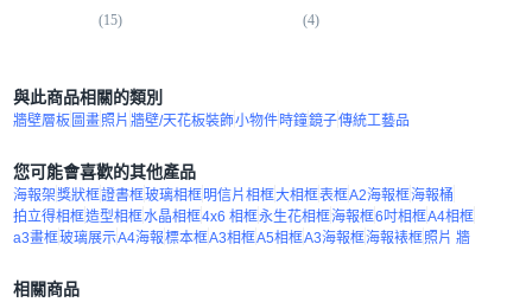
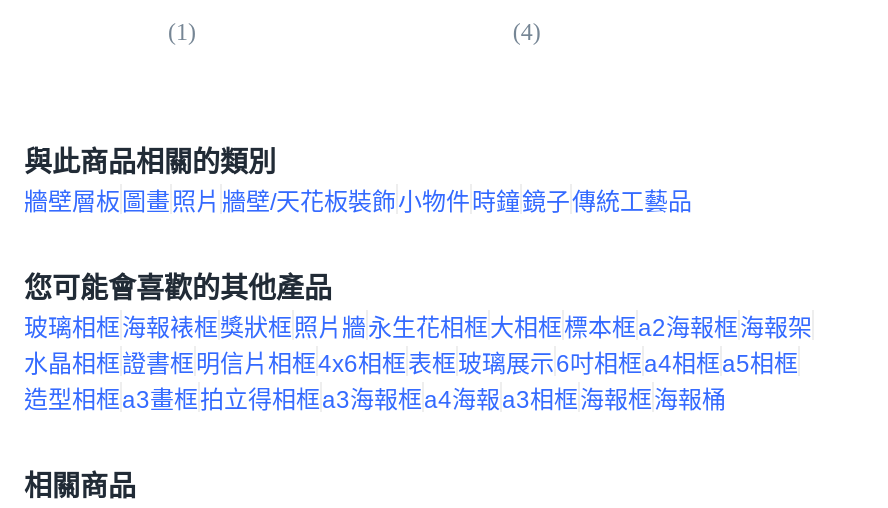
- (15)
+ (1)

- 海報架獎狀框證書框玻璃相框明信片相框大相框表框A2海報框海報桶
- 拍立得相框造型相框水晶相框4x6 相框永生花相框海報框6吋相框A4相框
- a3畫框玻璃展示A4海報標本框A3相框A5相框A3海報框海報裱框照片 牆
+ 玻璃相框海報裱框獎狀框照片牆永生花相框大相框標本框a2海報框海報架
+ 水晶相框證書框明信片相框4x6相框表框玻璃展示6吋相框a4相框a5相框
+ 造型相框a3畫框拍立得相框a3海報框a4海報a3相框海報框海報桶
